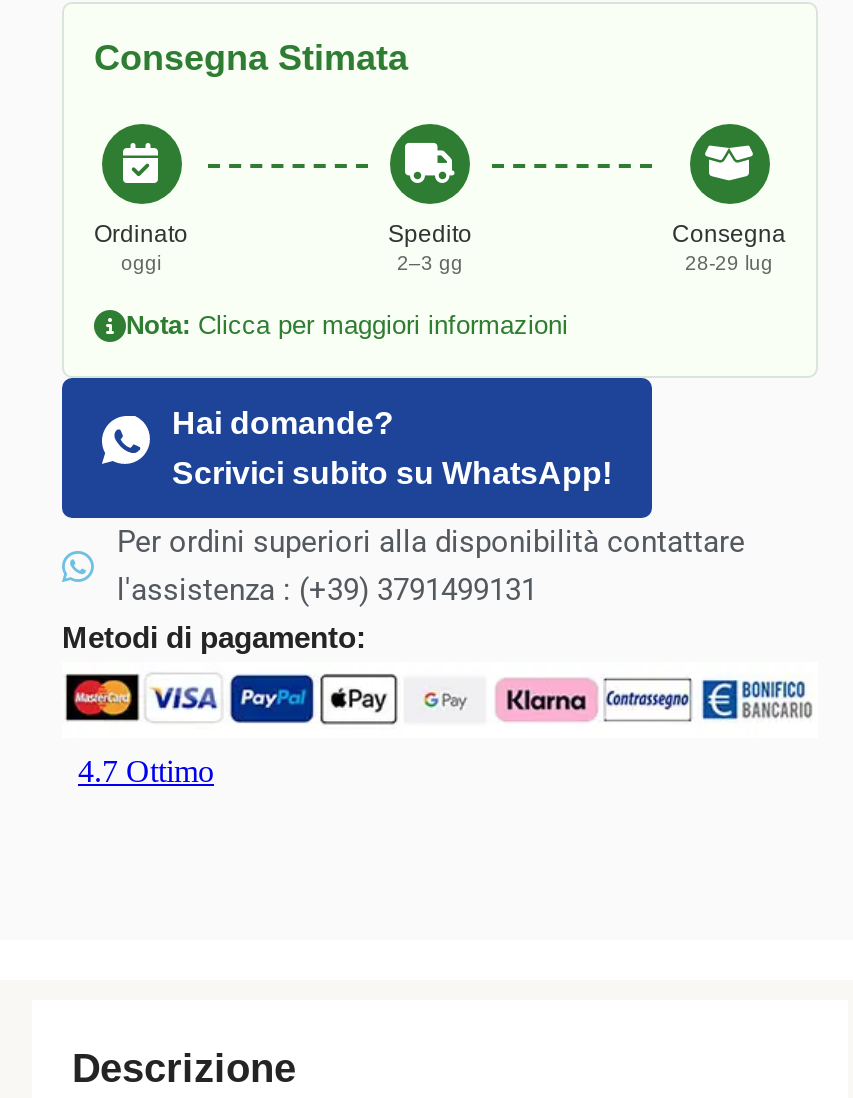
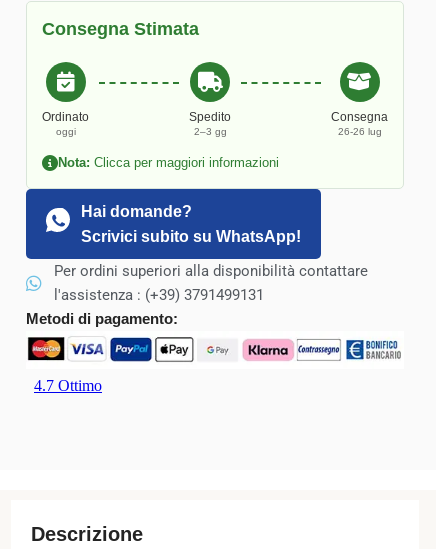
- 28-29 lug
+ 26-26 lug
